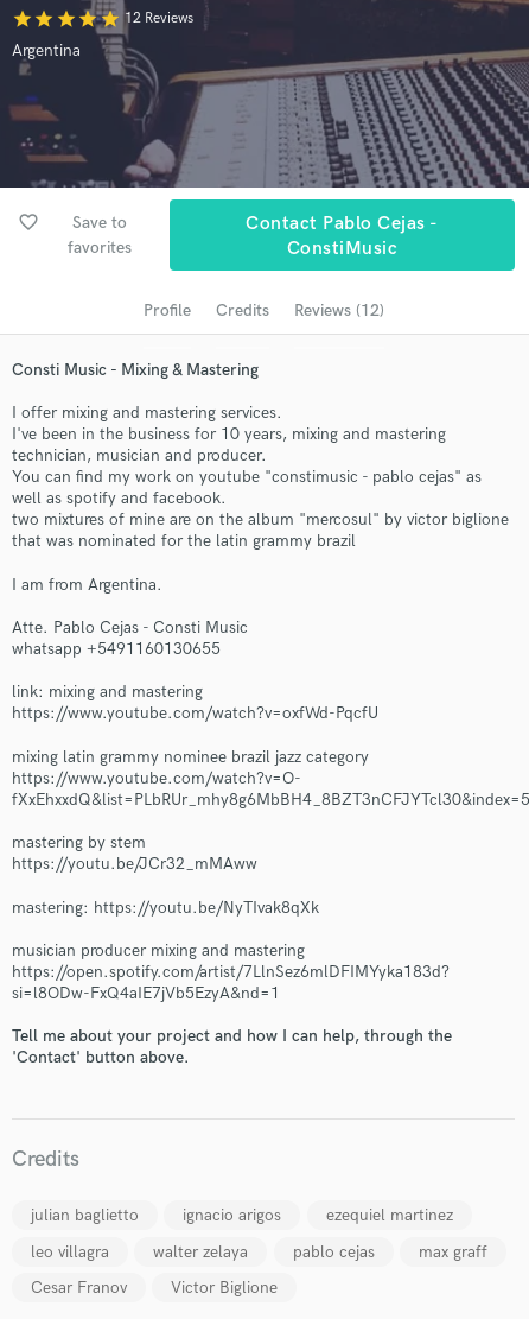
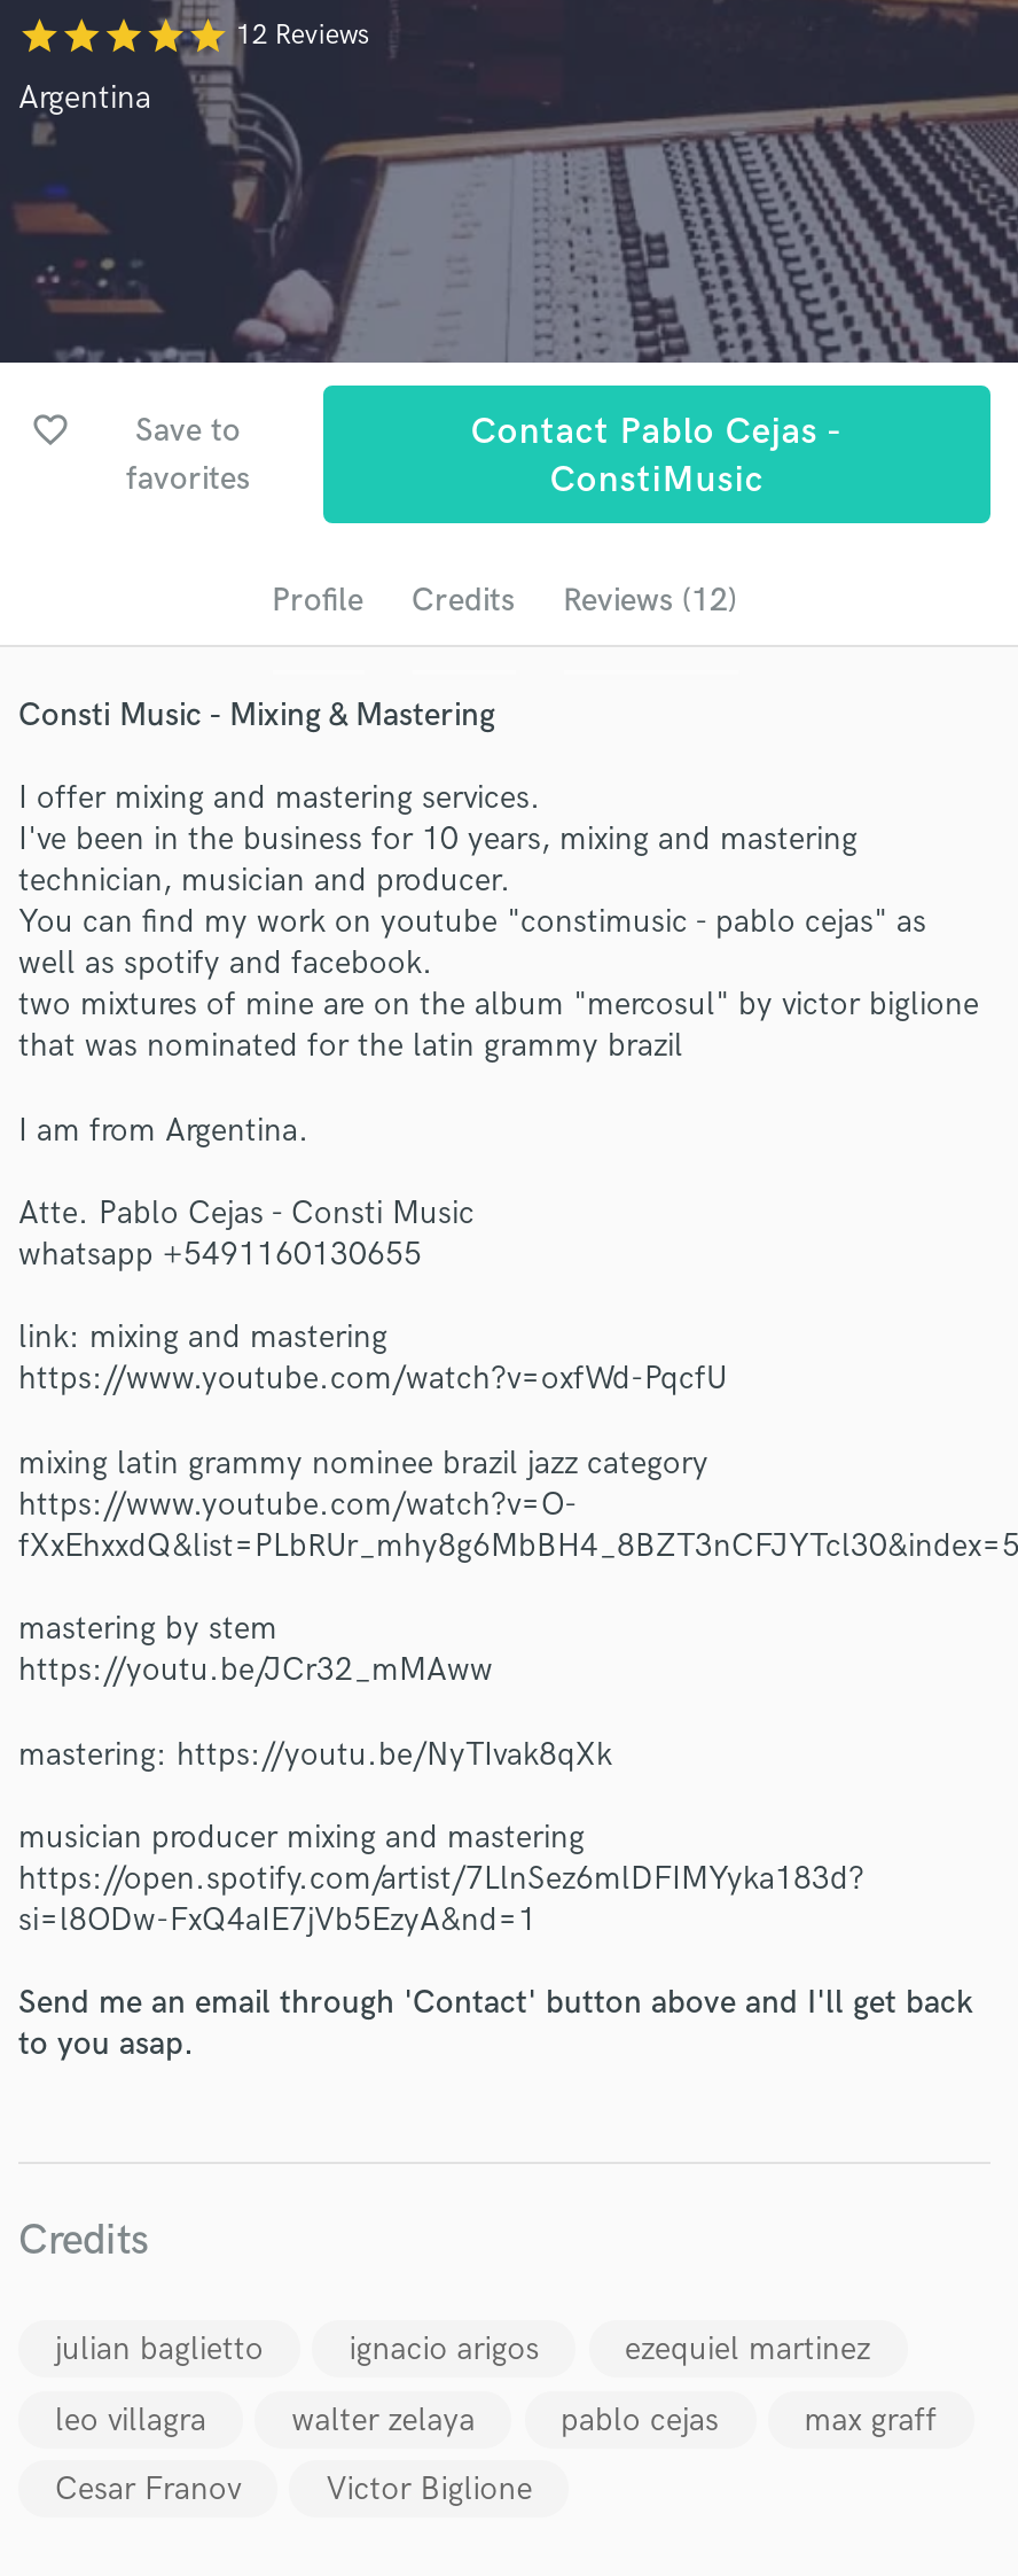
- Tell me about your project and how I can help, through the
- 'Contact' button above.
+ Send me an email through 'Contact' button above and I'll get back
+ to you asap.
